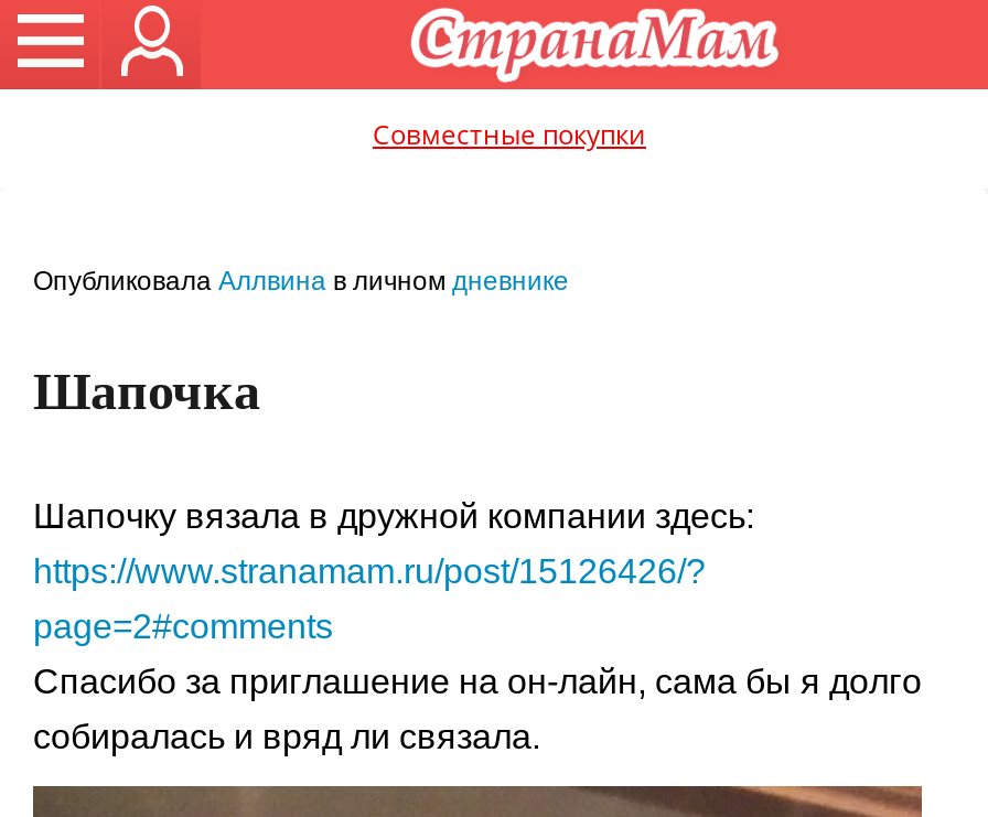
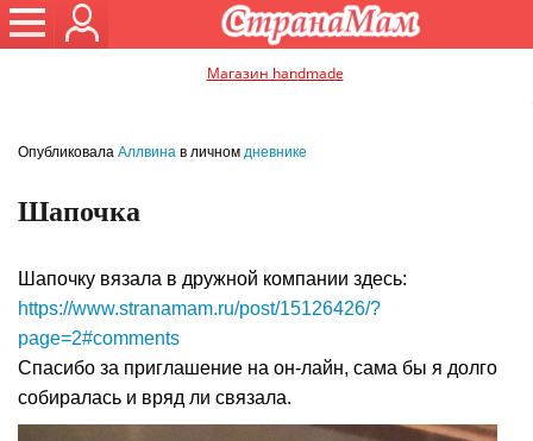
- Совместные покупки
+ Магазин handmade
